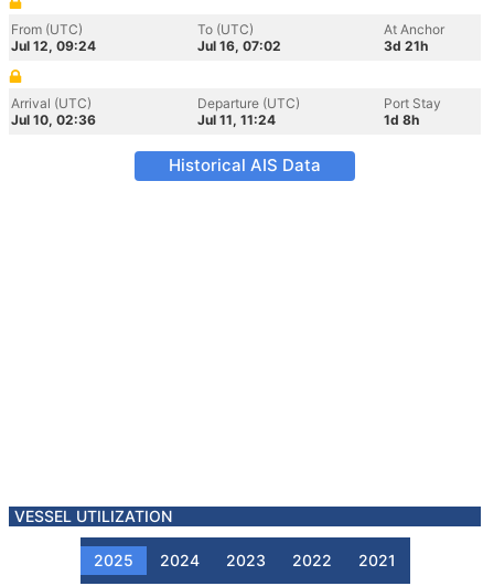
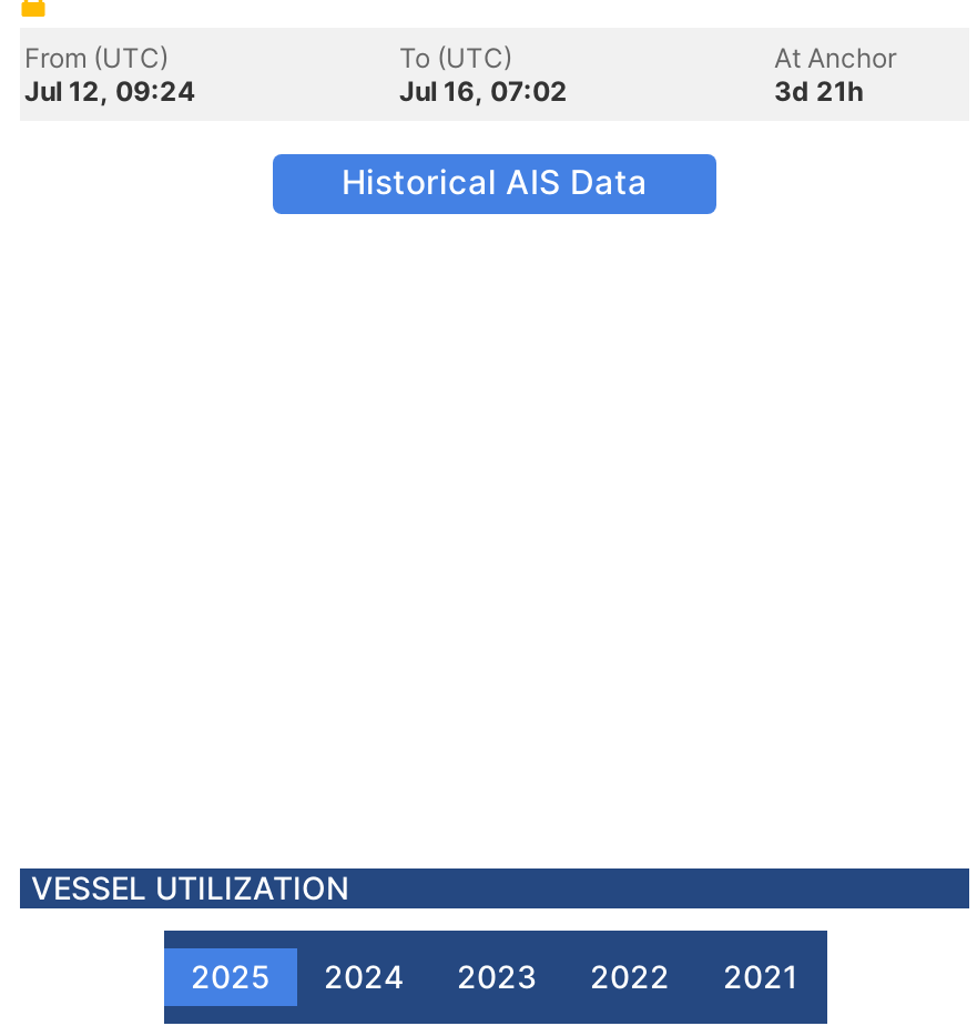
- Arrival (UTC)
- Jul 10, 02:36

- Departure (UTC)
- Jul 11, 11:24

- Port Stay
- 1d 8h
